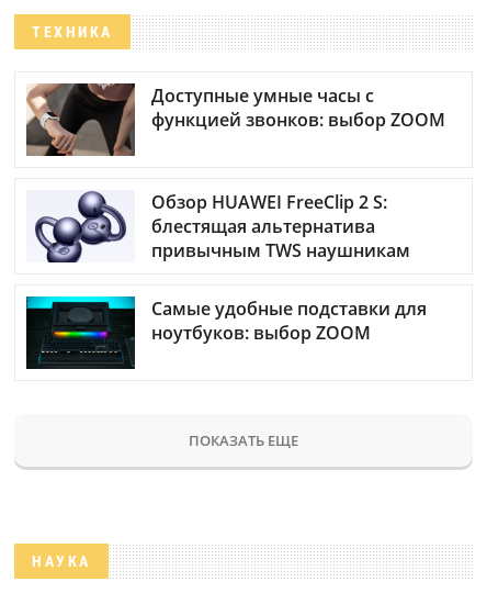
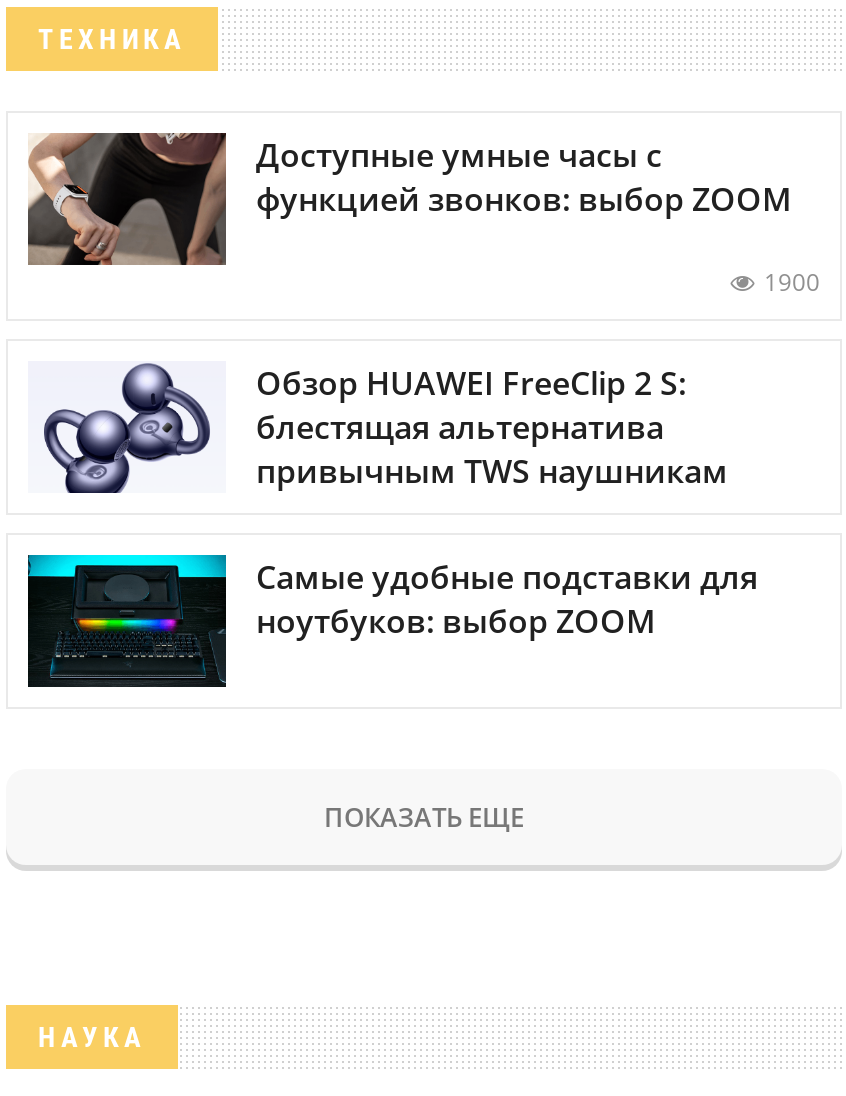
+ 1900
